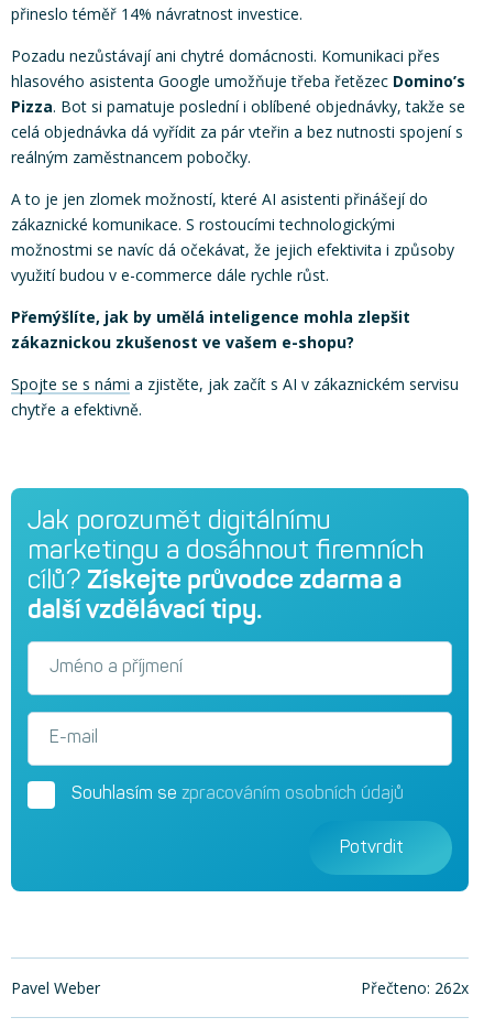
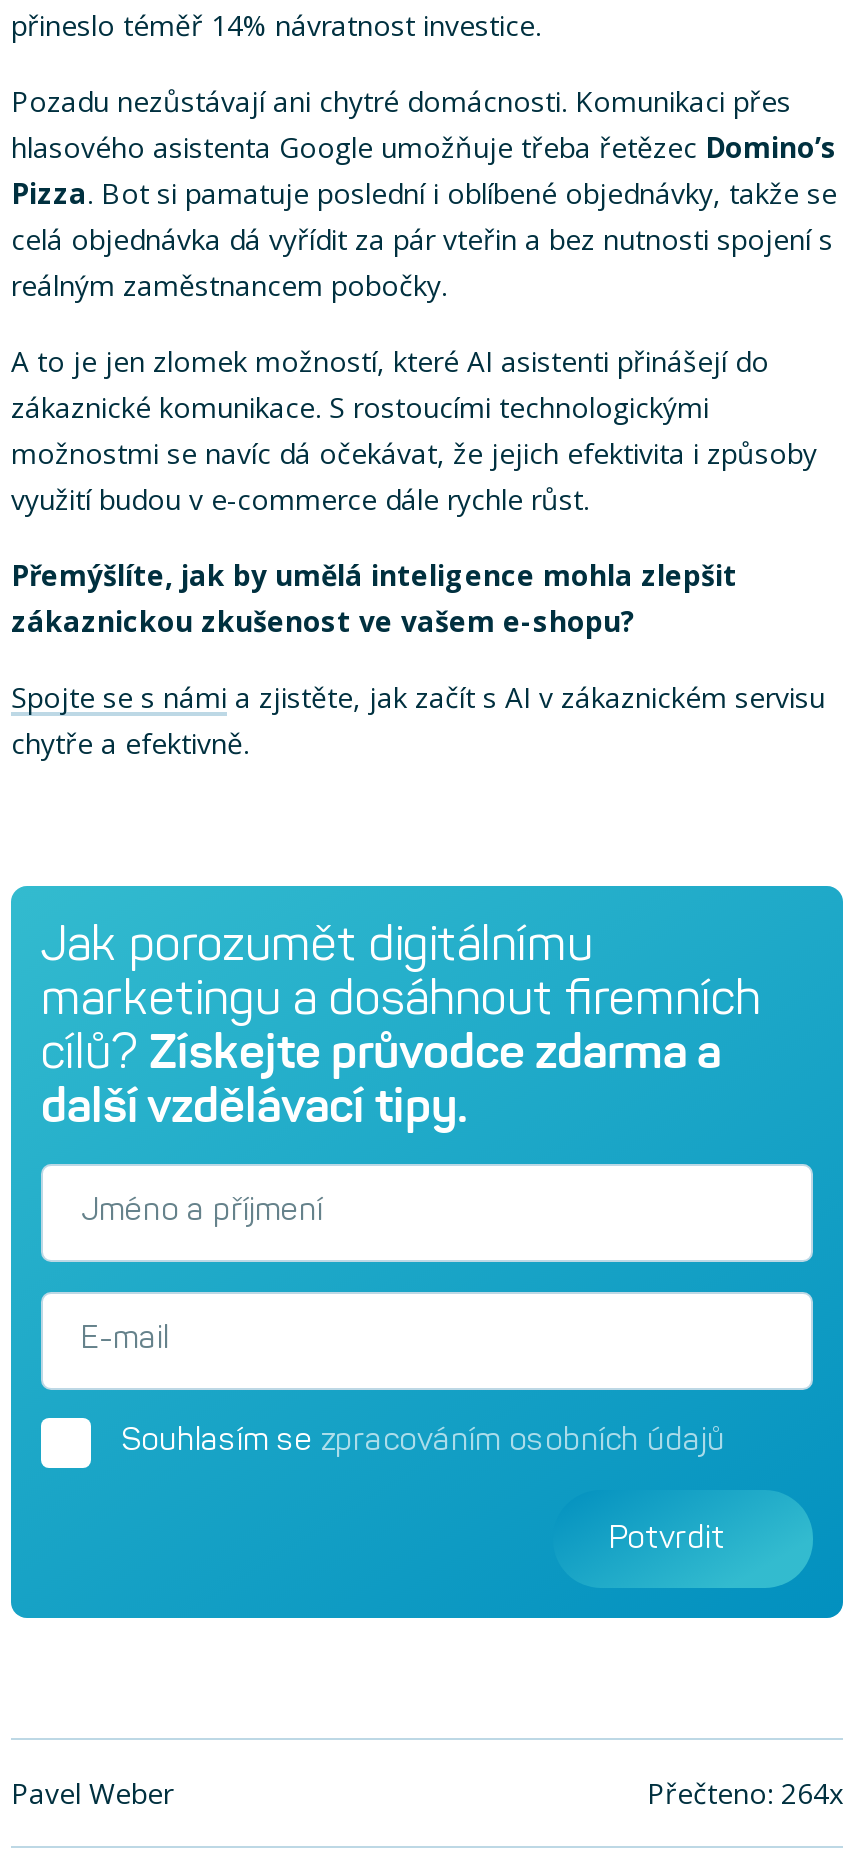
- Přečteno: 262x
+ Přečteno: 264x
